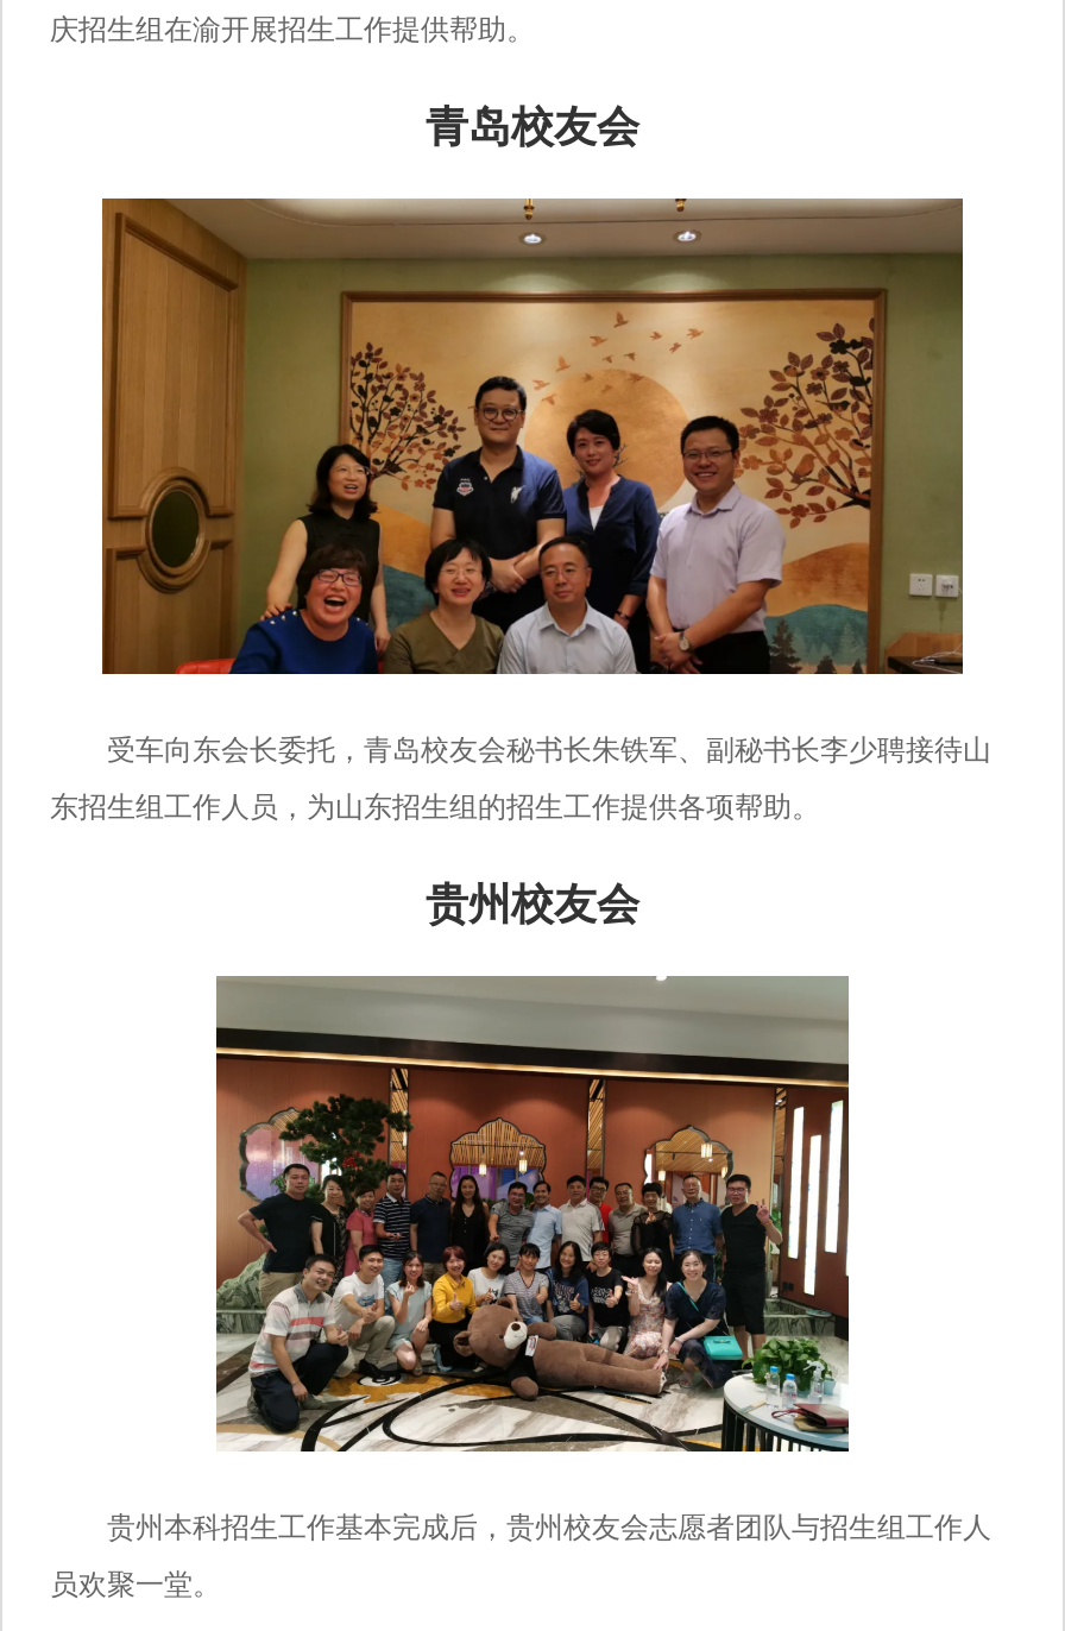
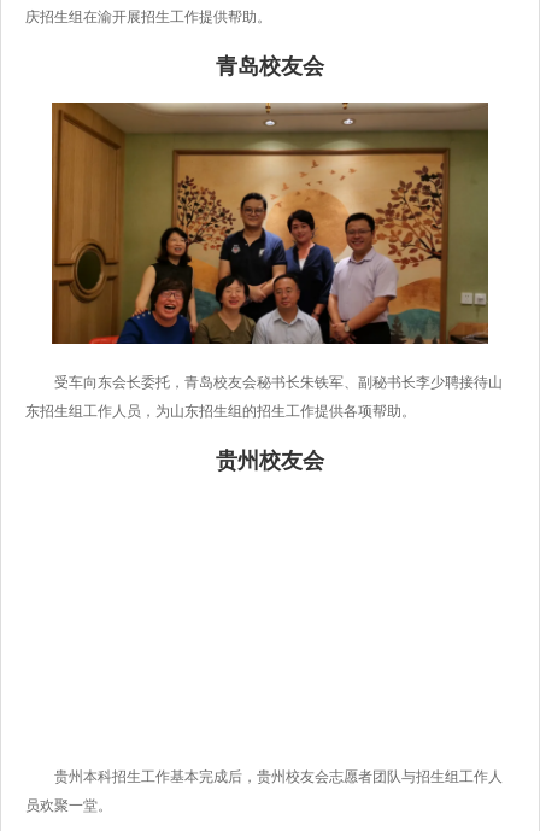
- [image]
